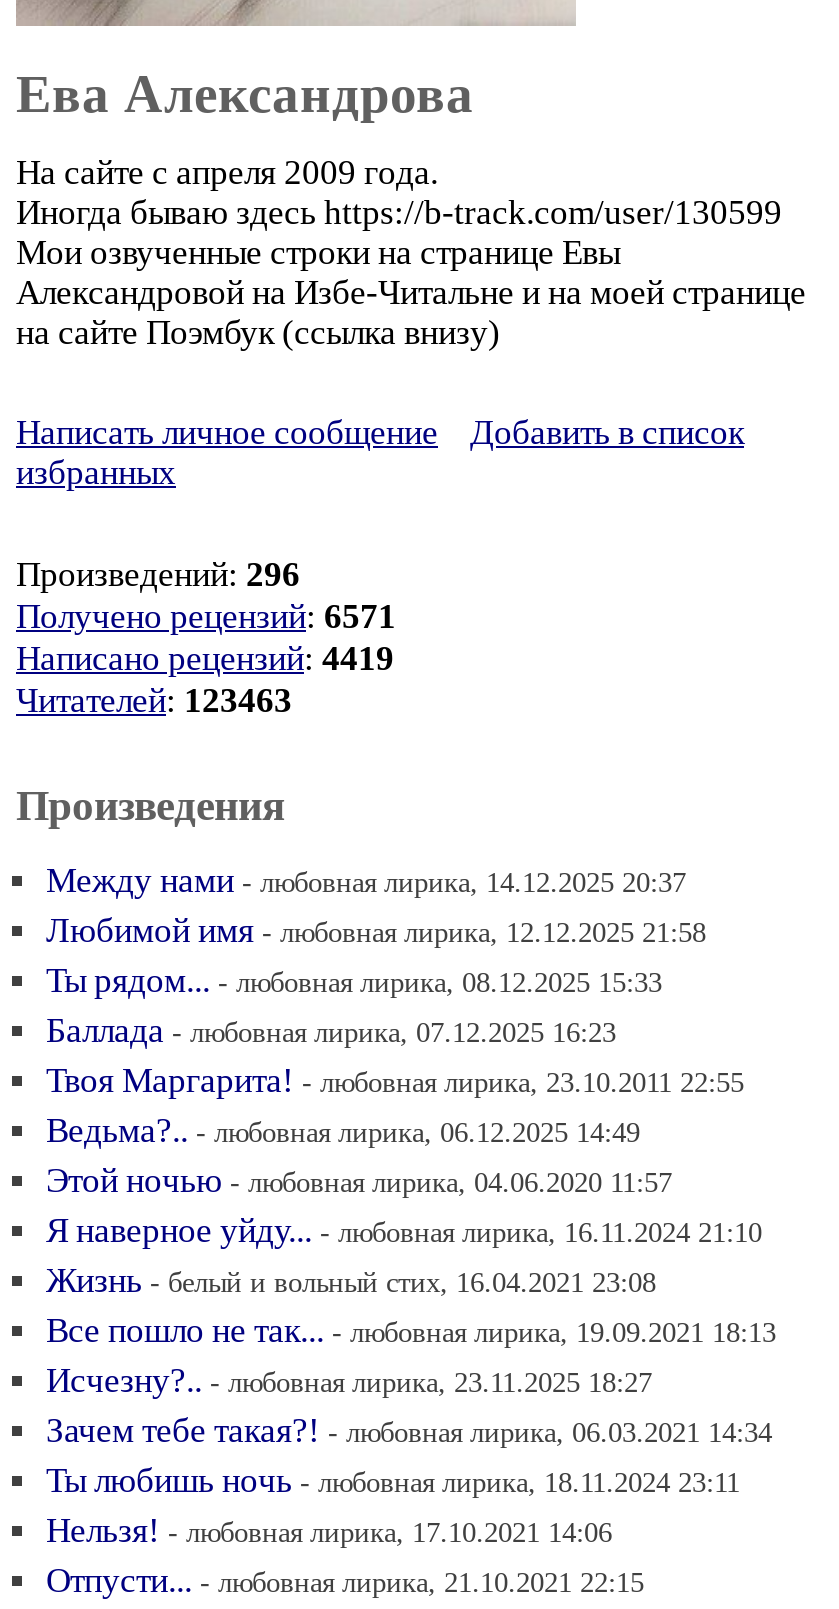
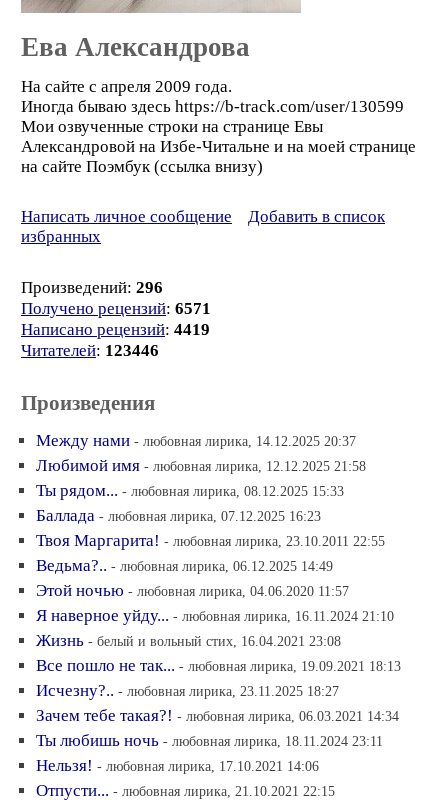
- Читателей: 123463
+ Читателей: 123446
